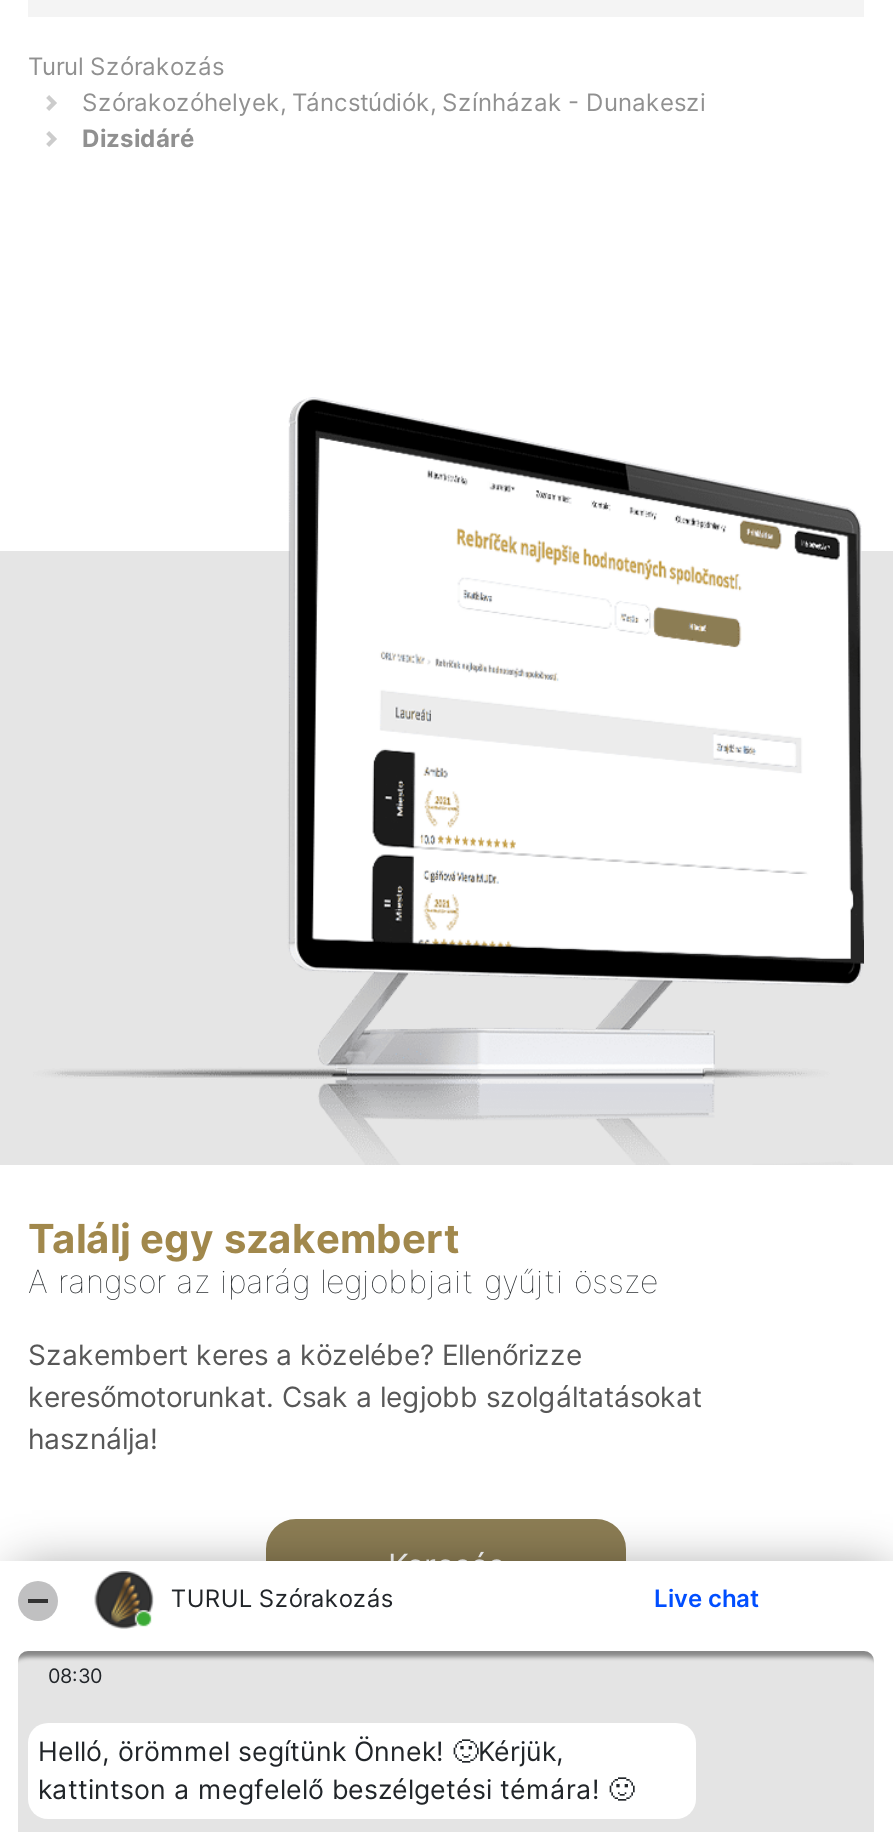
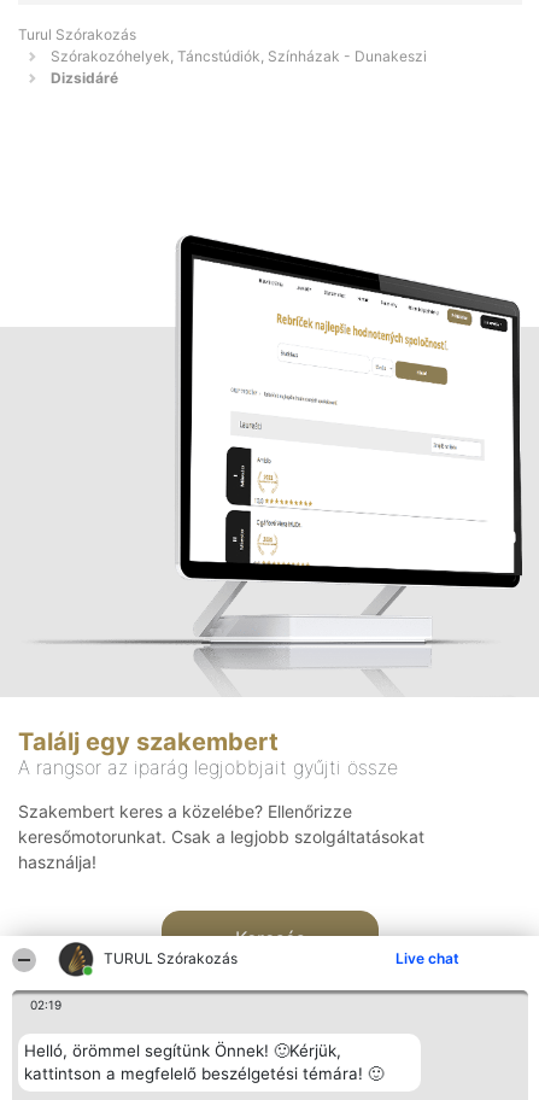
- 08:30
+ 02:19
